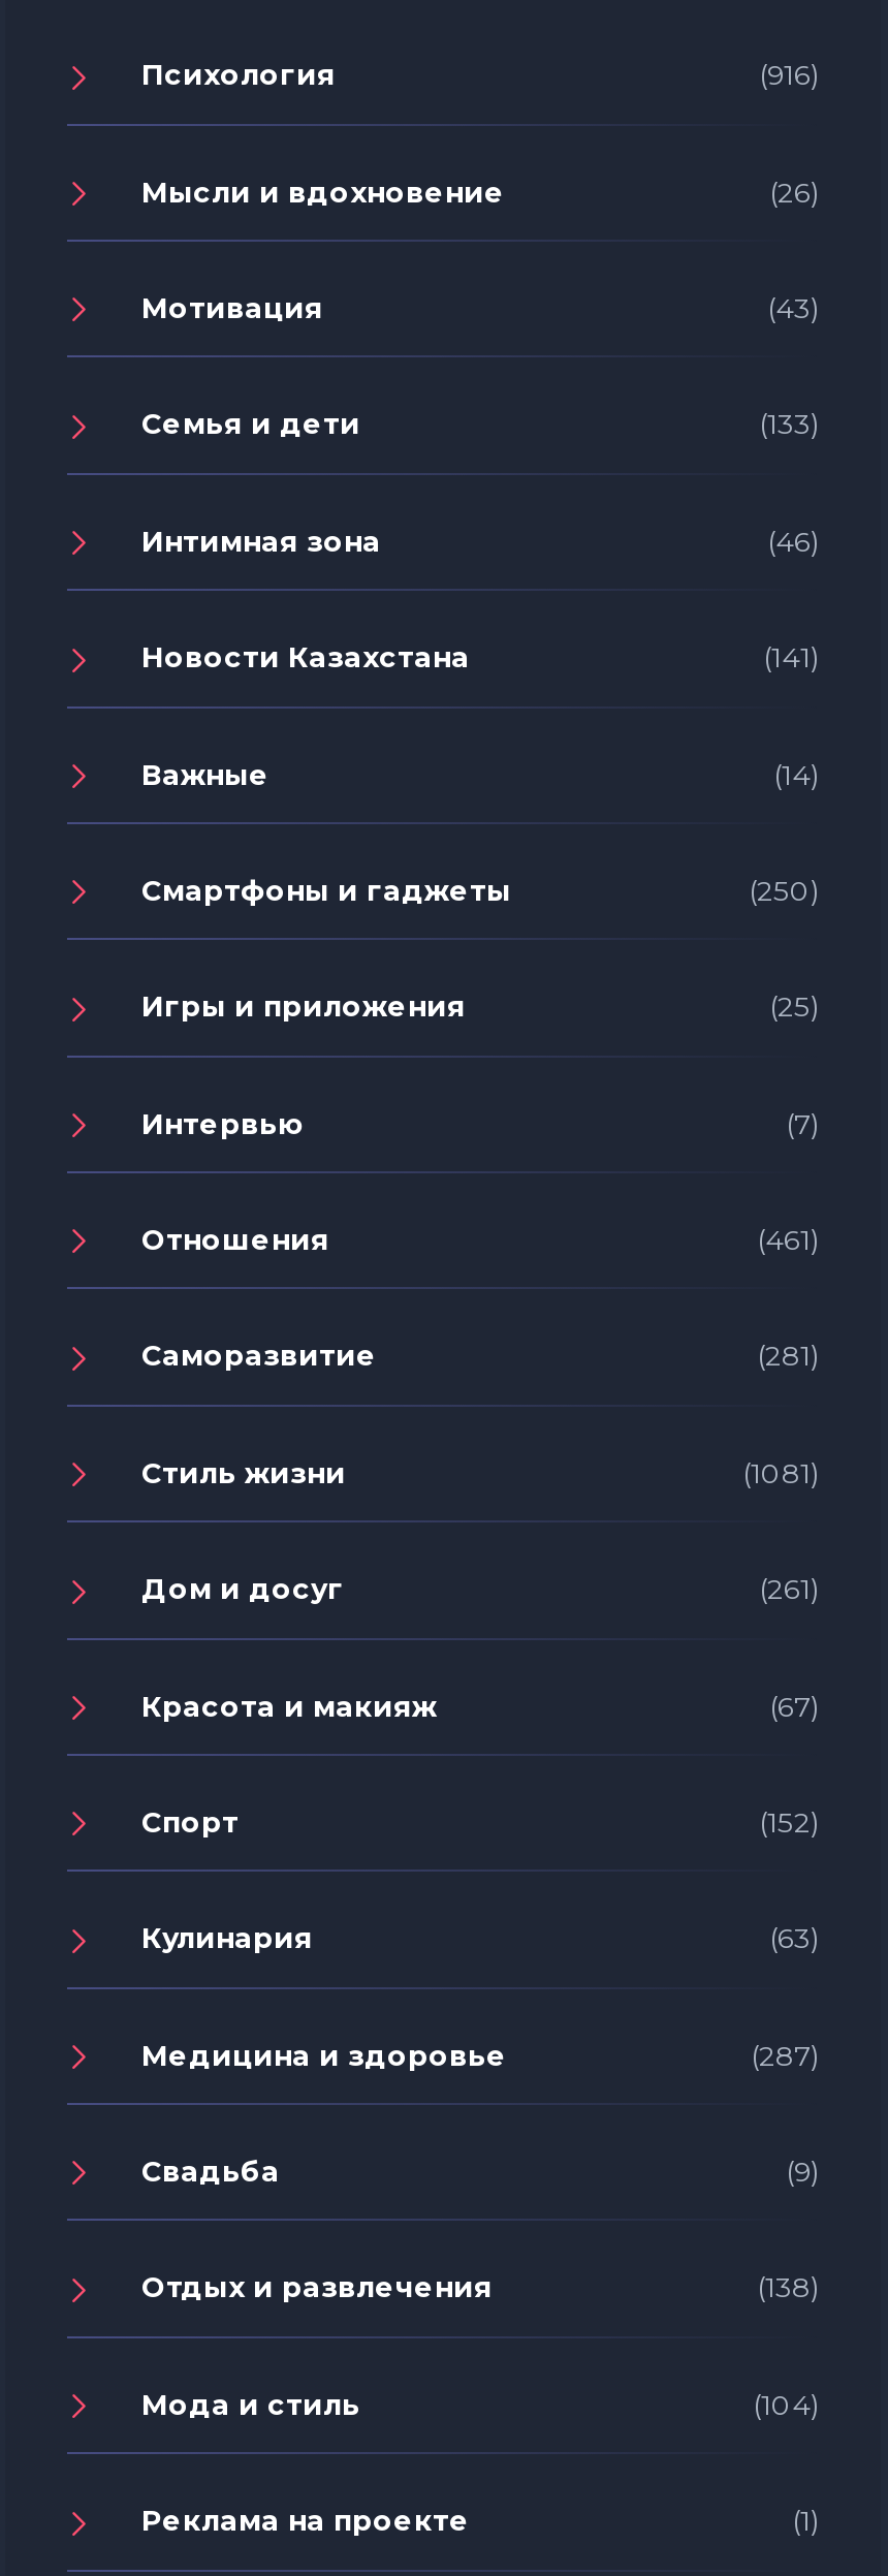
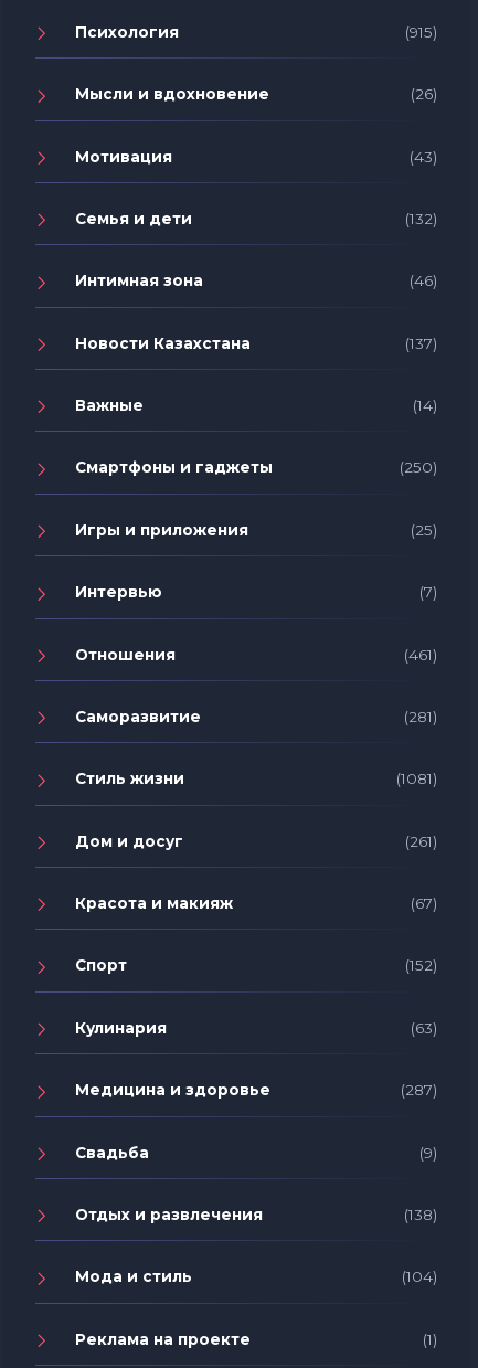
- (916)
+ (915)

- (133)
+ (132)

- (141)
+ (137)
